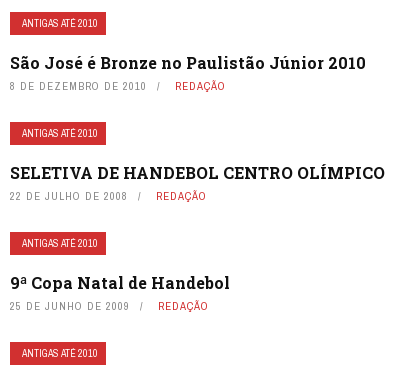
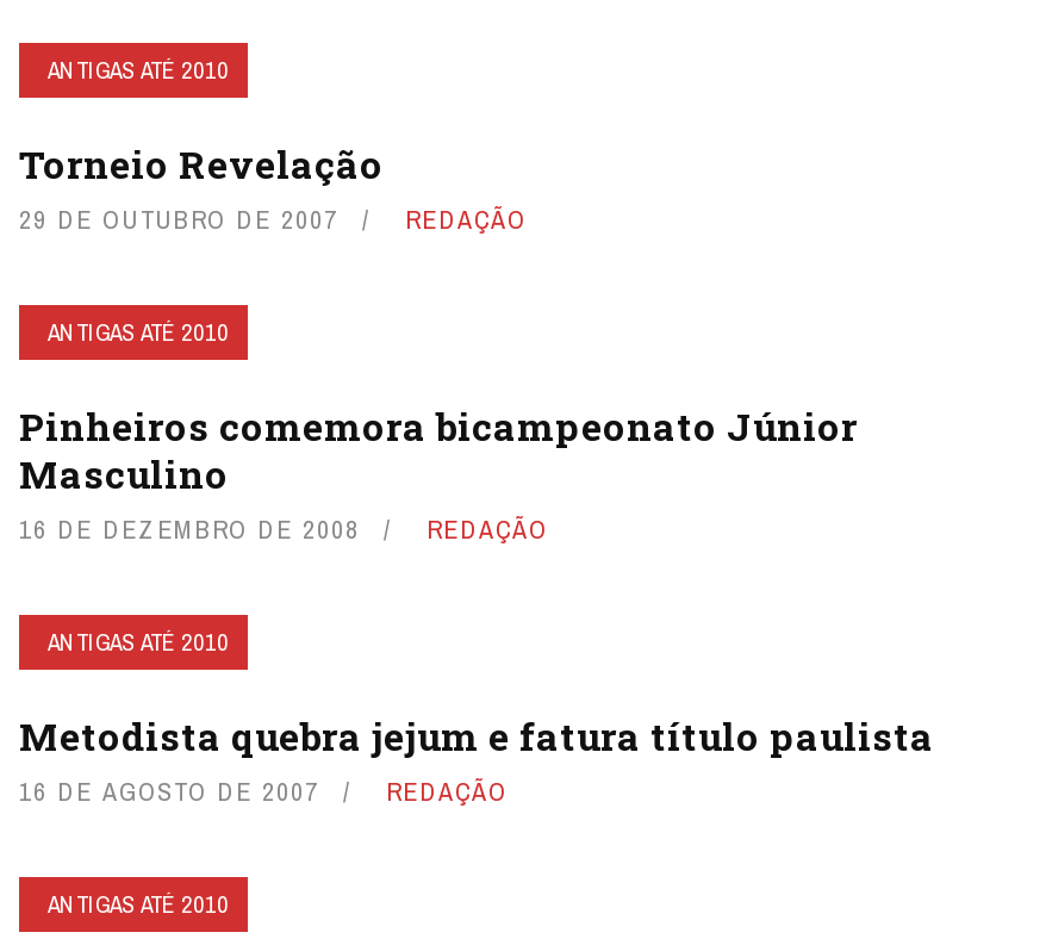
- São José é Bronze no Paulistão Júnior 2010
- 8 DE DEZEMBRO DE 2010
+ Torneio Revelação
+ 29 DE OUTUBRO DE 2007

- SELETIVA DE HANDEBOL CENTRO OLÍMPICO
- 22 DE JULHO DE 2008
+ Pinheiros comemora bicampeonato Júnior
+ Masculino
+ 16 DE DEZEMBRO DE 2008

- 9ª Copa Natal de Handebol
- 25 DE JUNHO DE 2009
+ Metodista quebra jejum e fatura título paulista
+ 16 DE AGOSTO DE 2007
